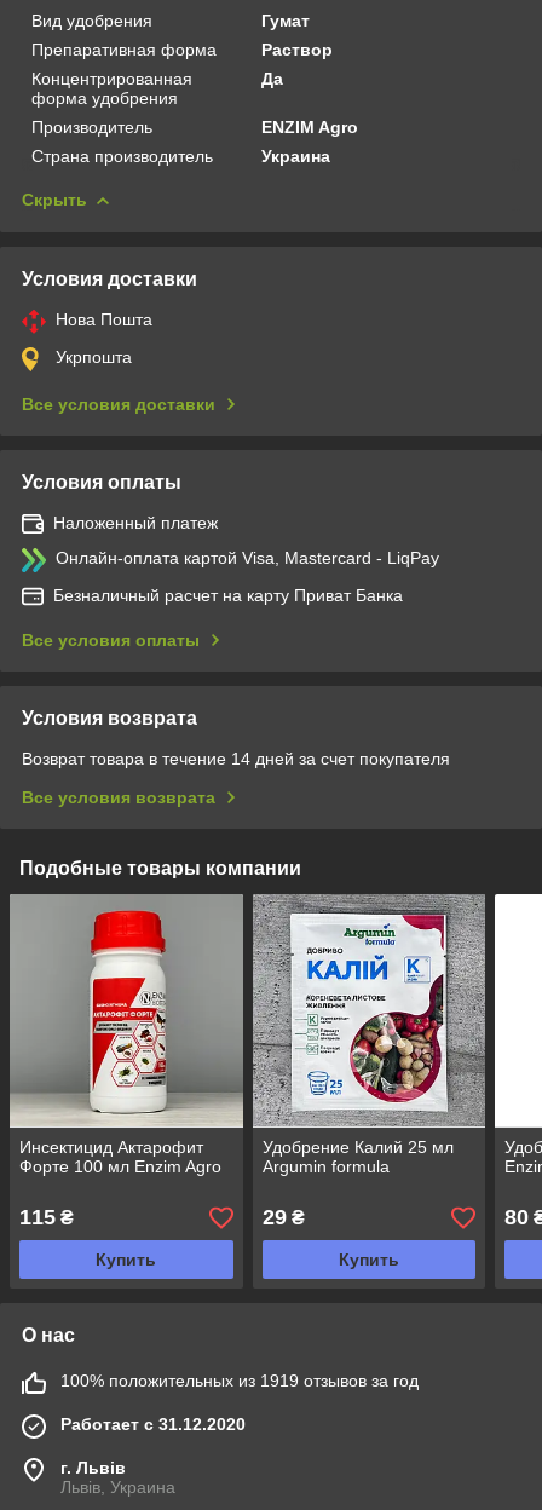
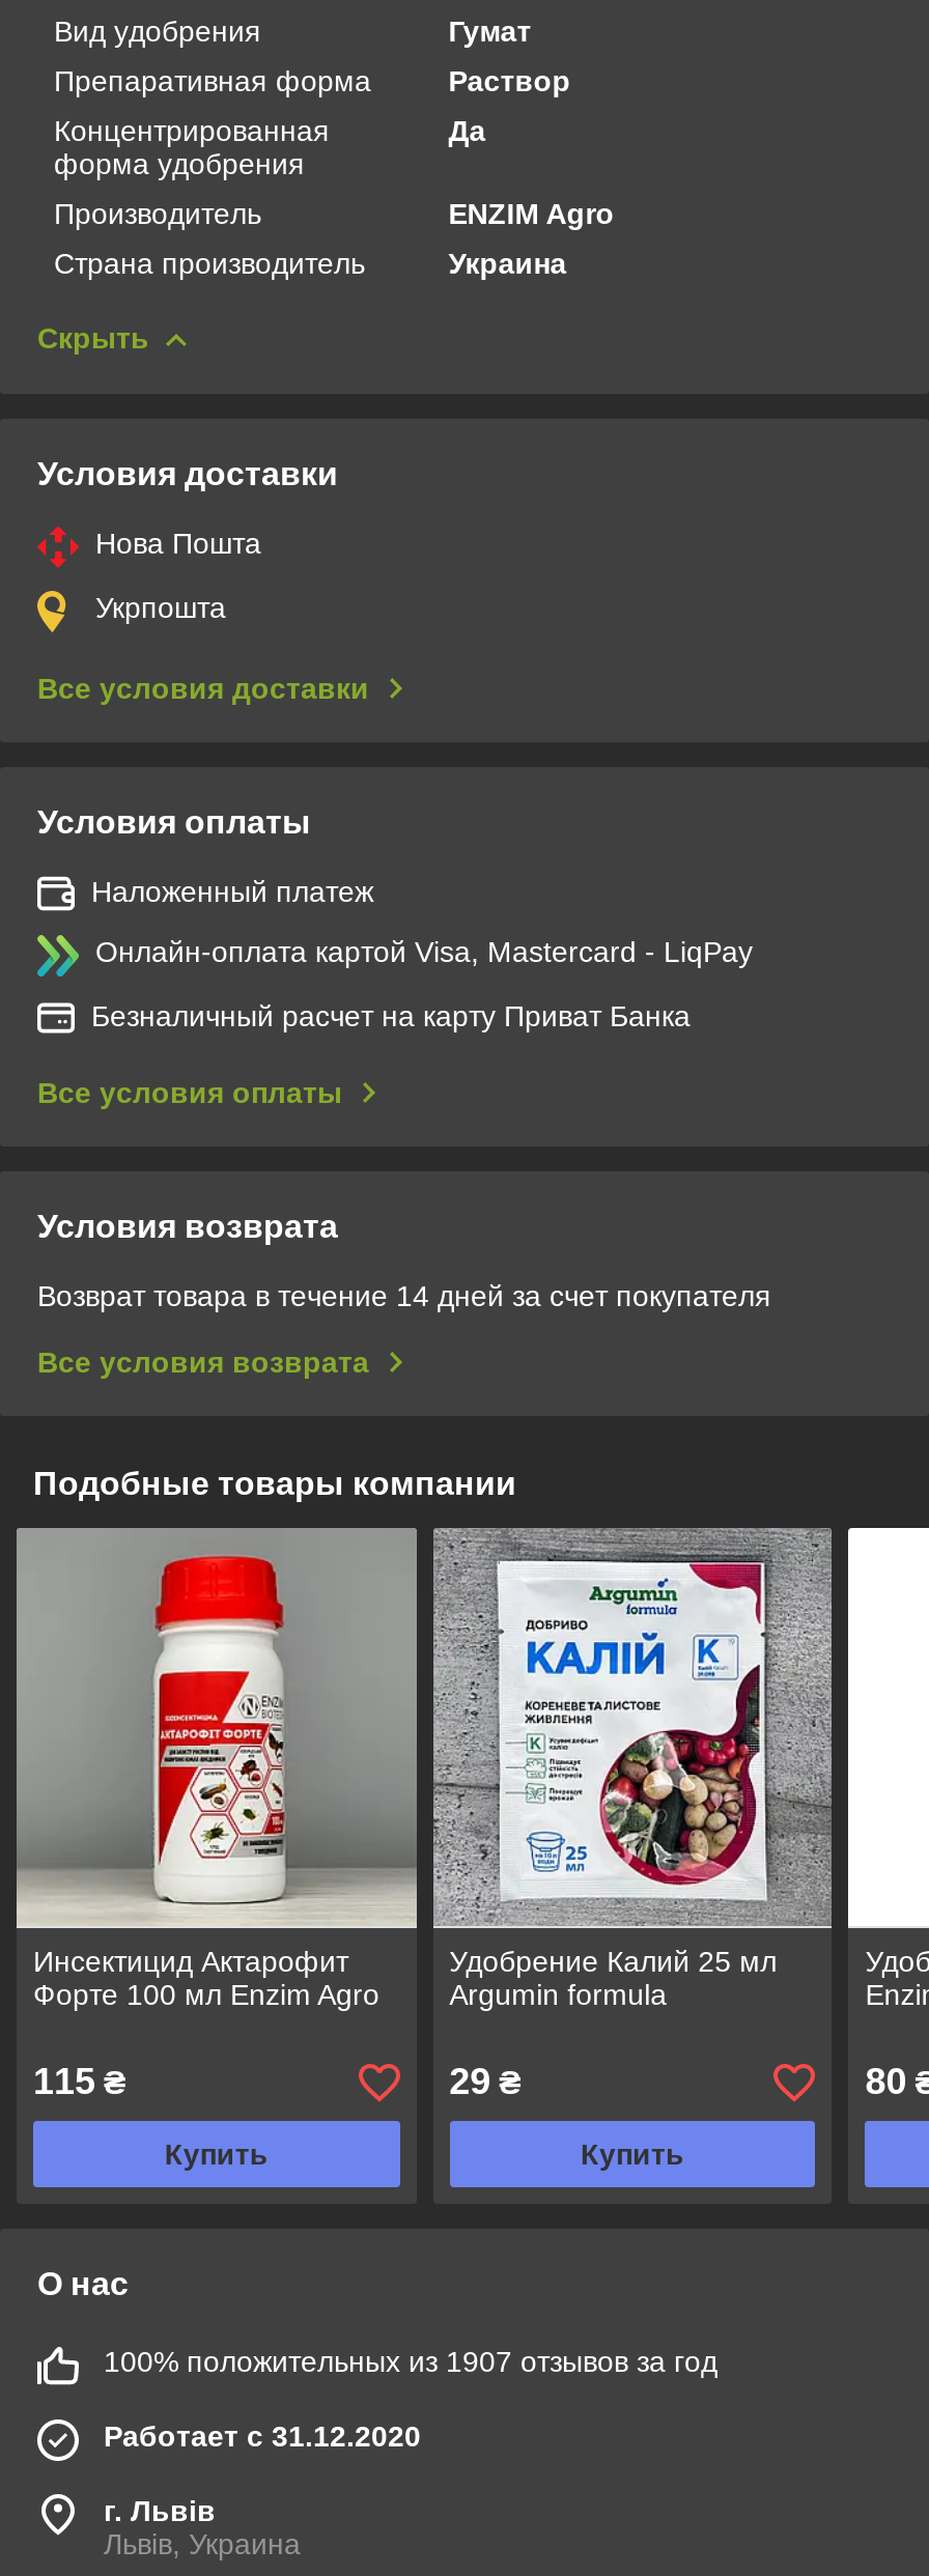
- 100% положительных из 1919 отзывов за год
+ 100% положительных из 1907 отзывов за год
